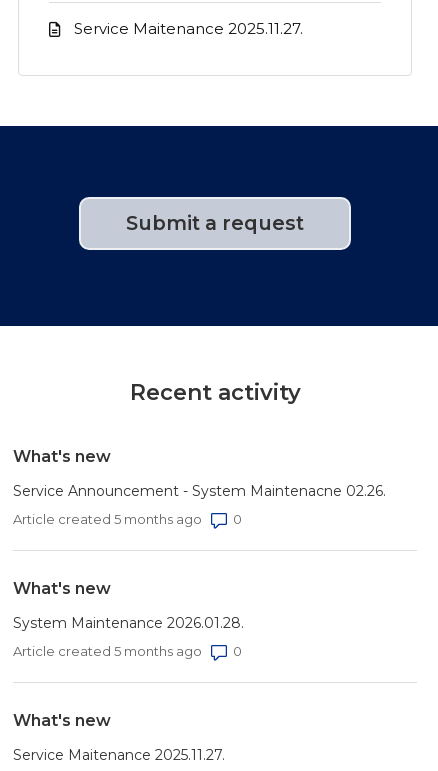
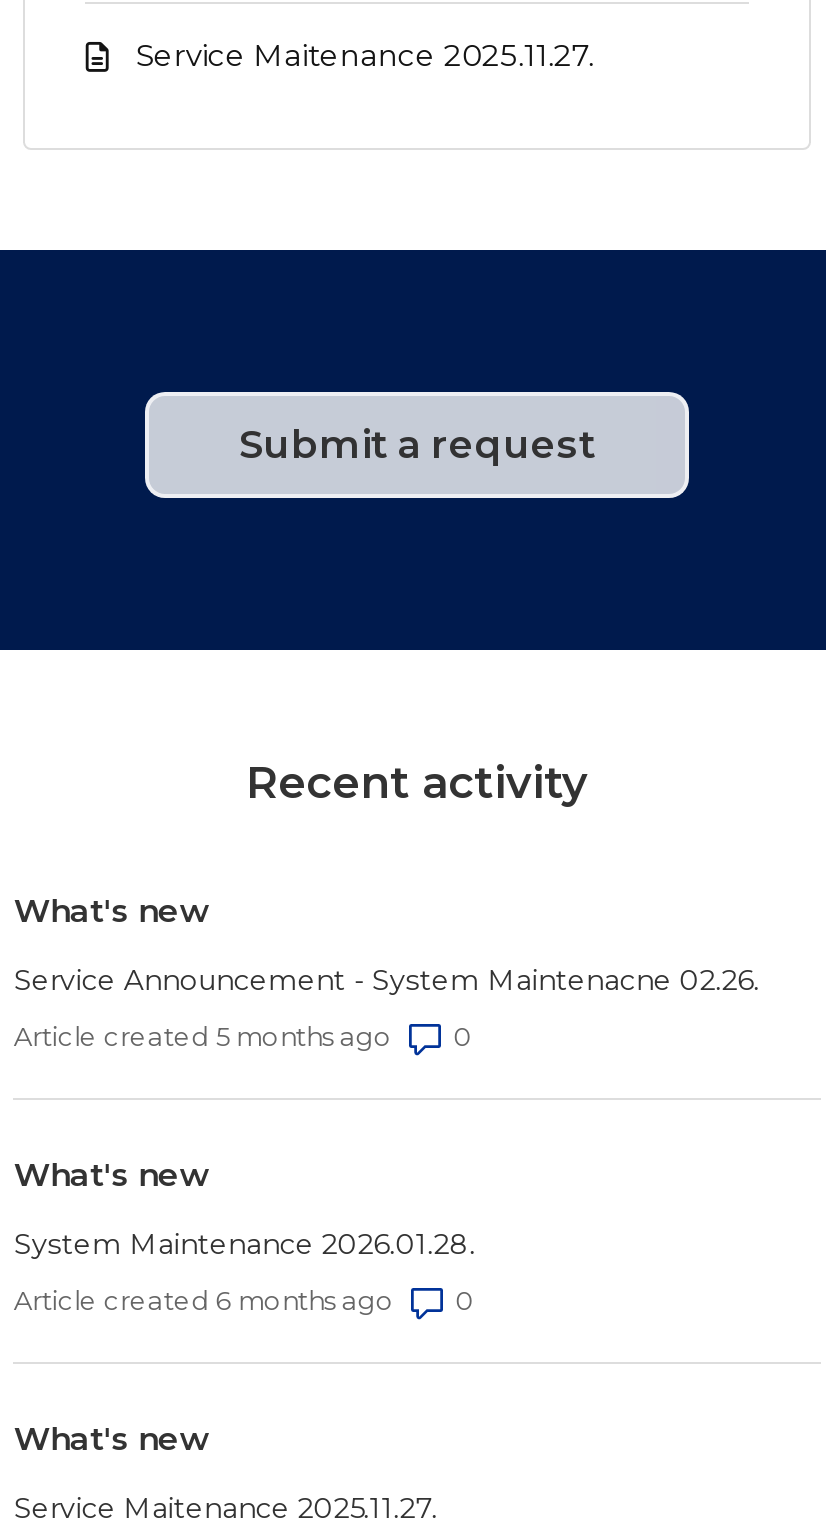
- Article created 5 months ago
+ Article created 6 months ago
